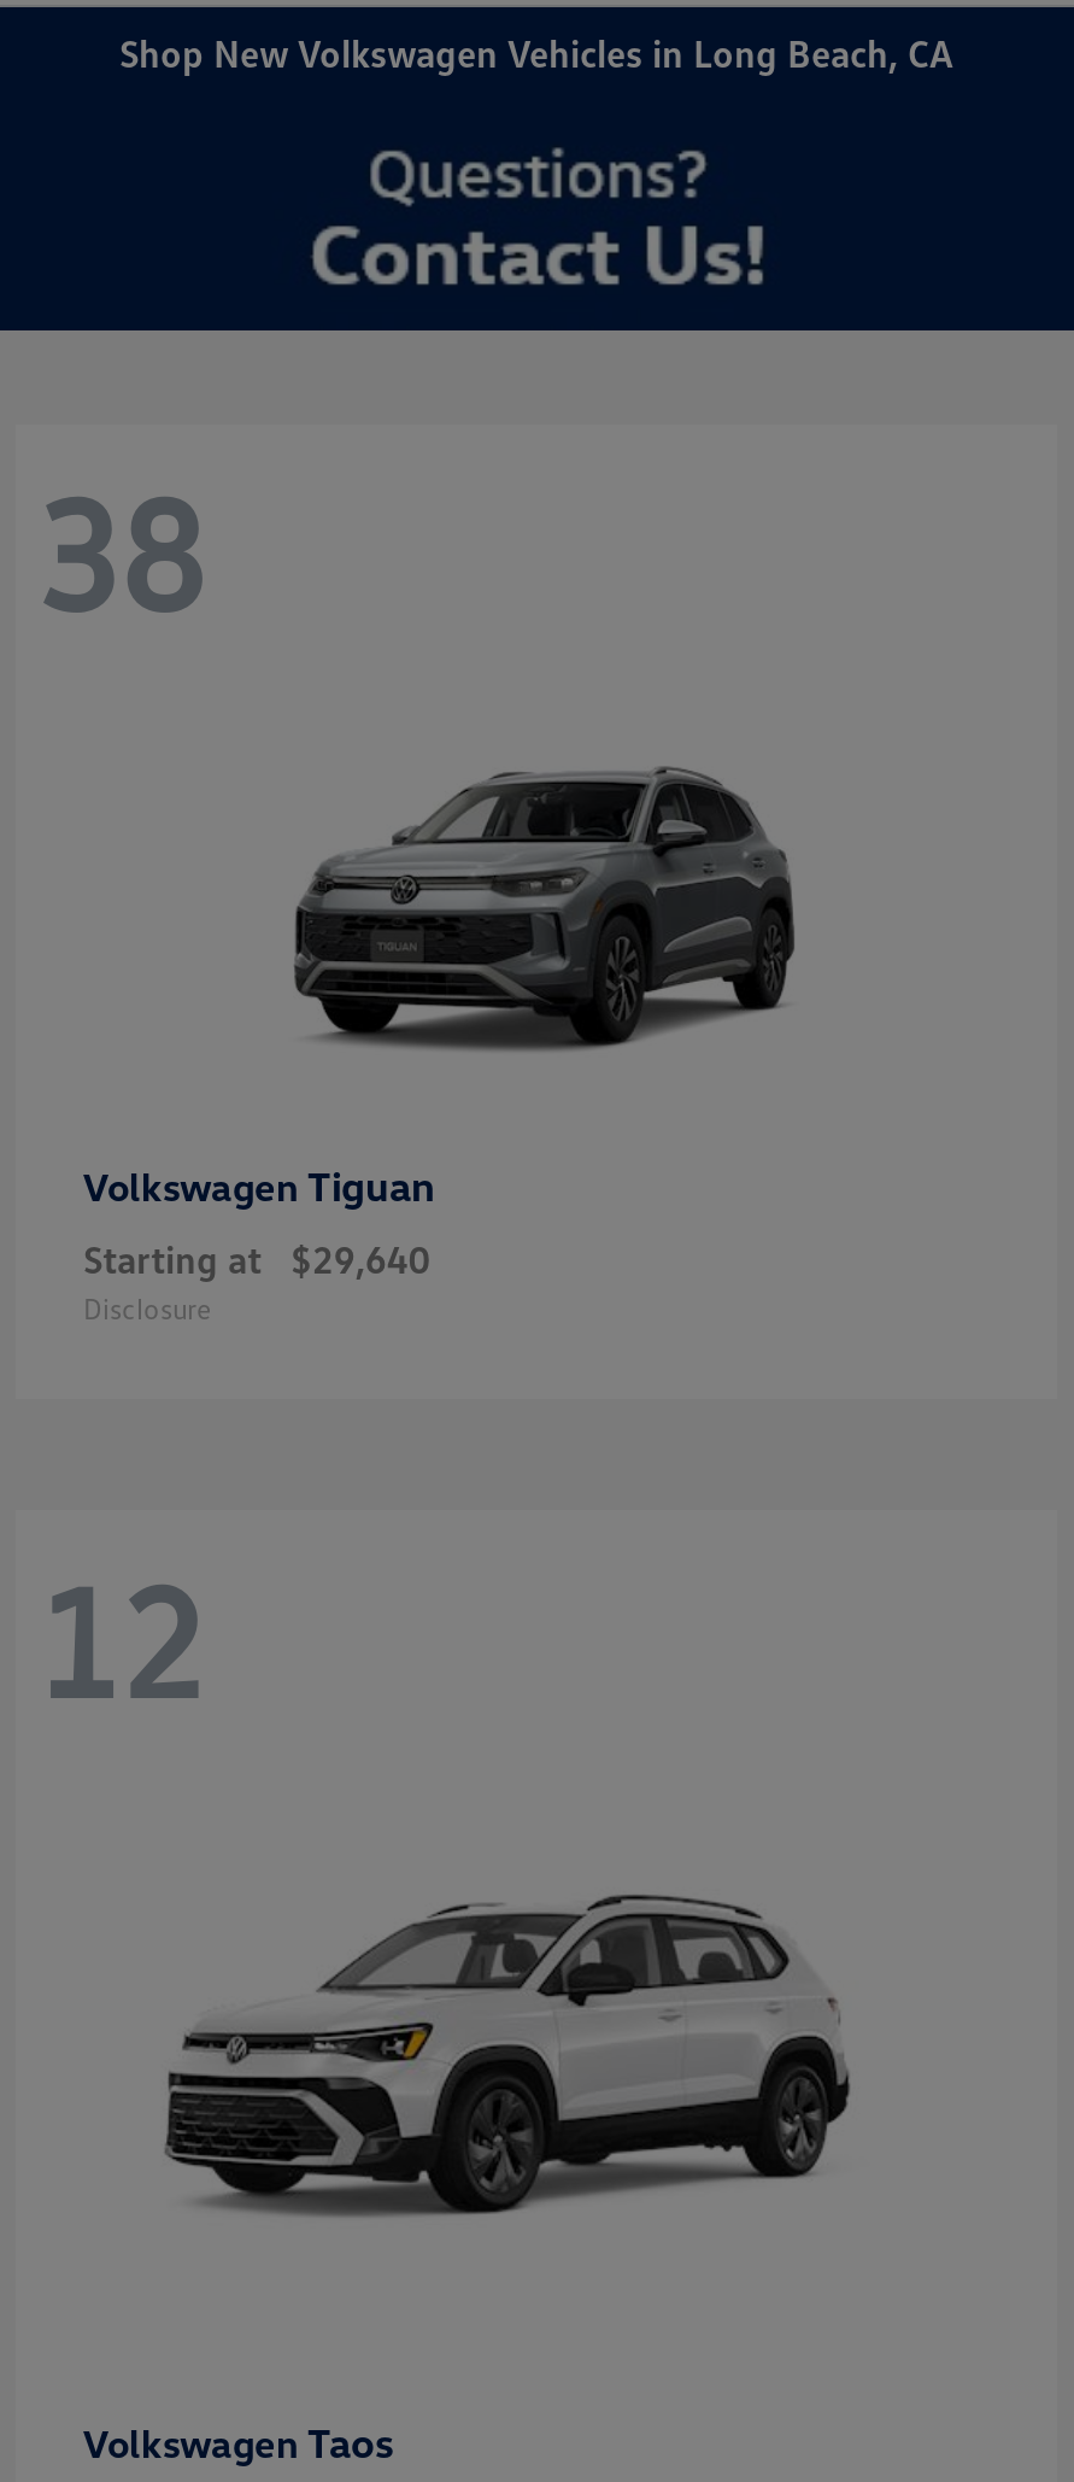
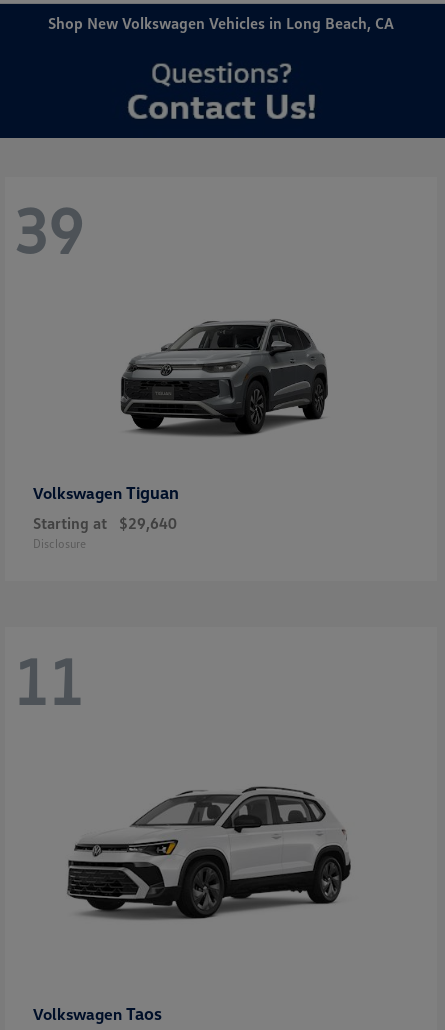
- 38
+ 39

- 12
+ 11
